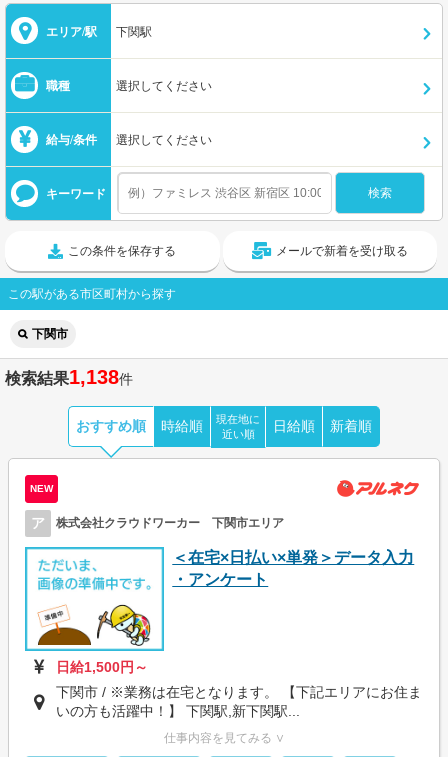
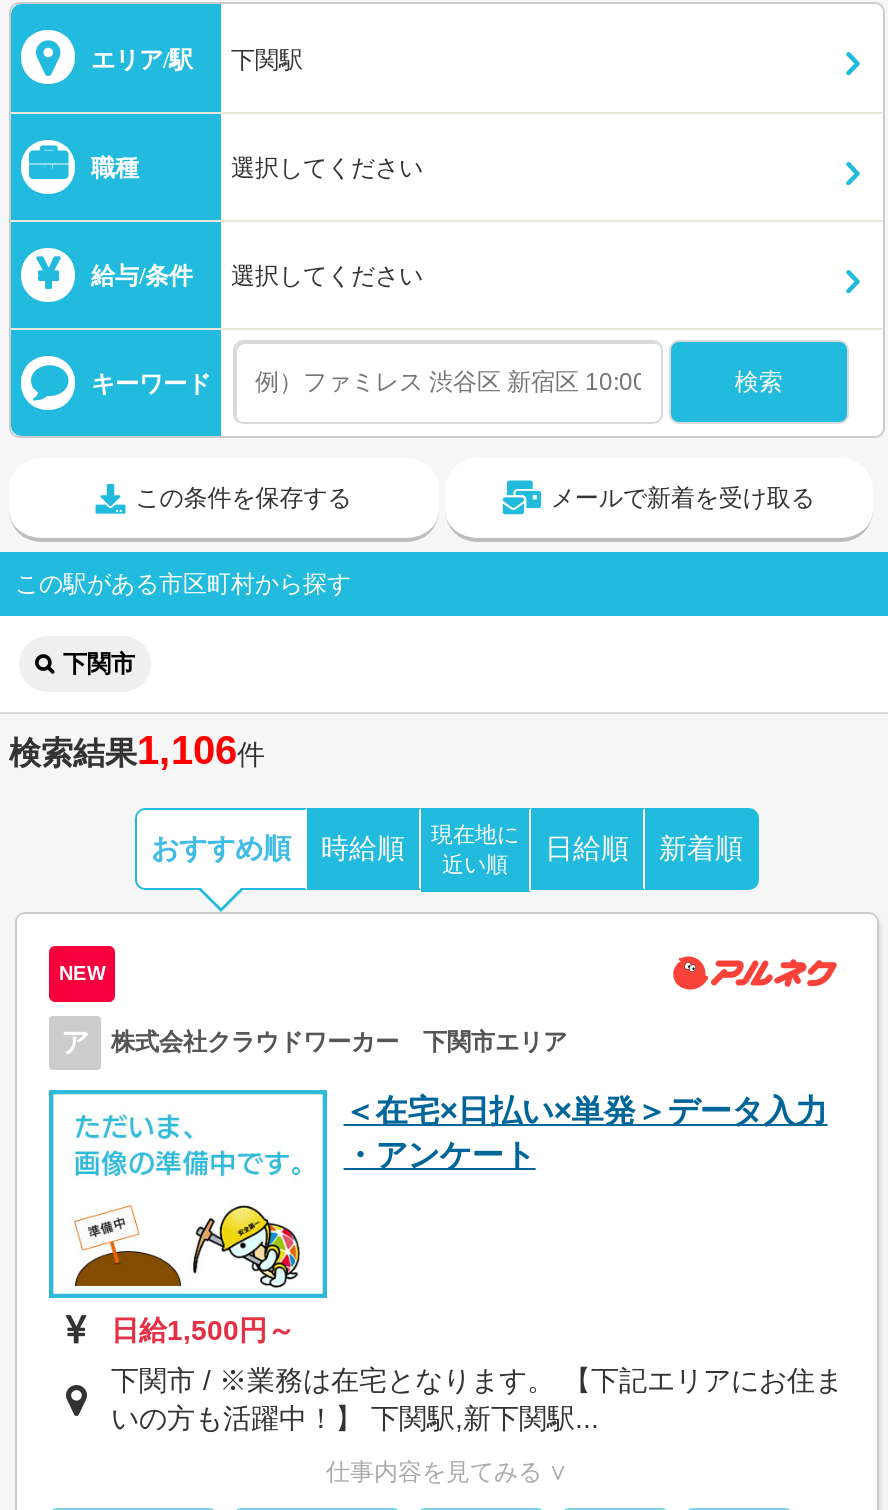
- 検索結果1,138件
+ 検索結果1,106件
